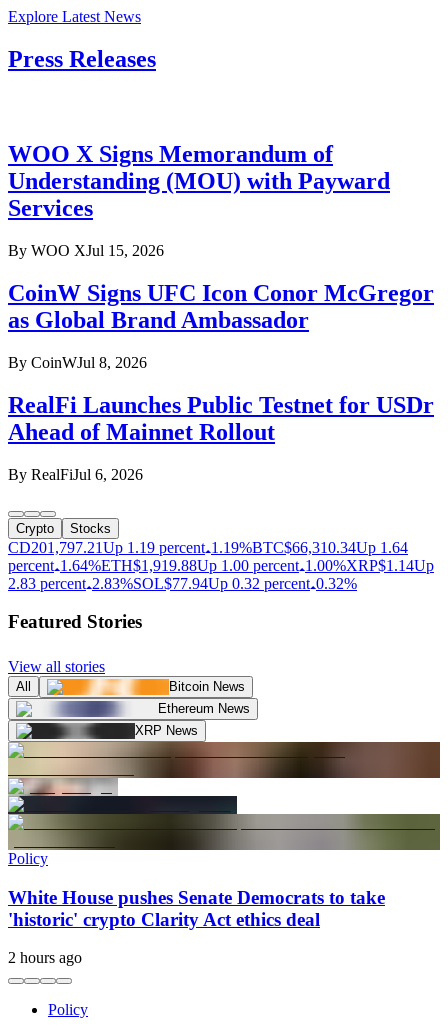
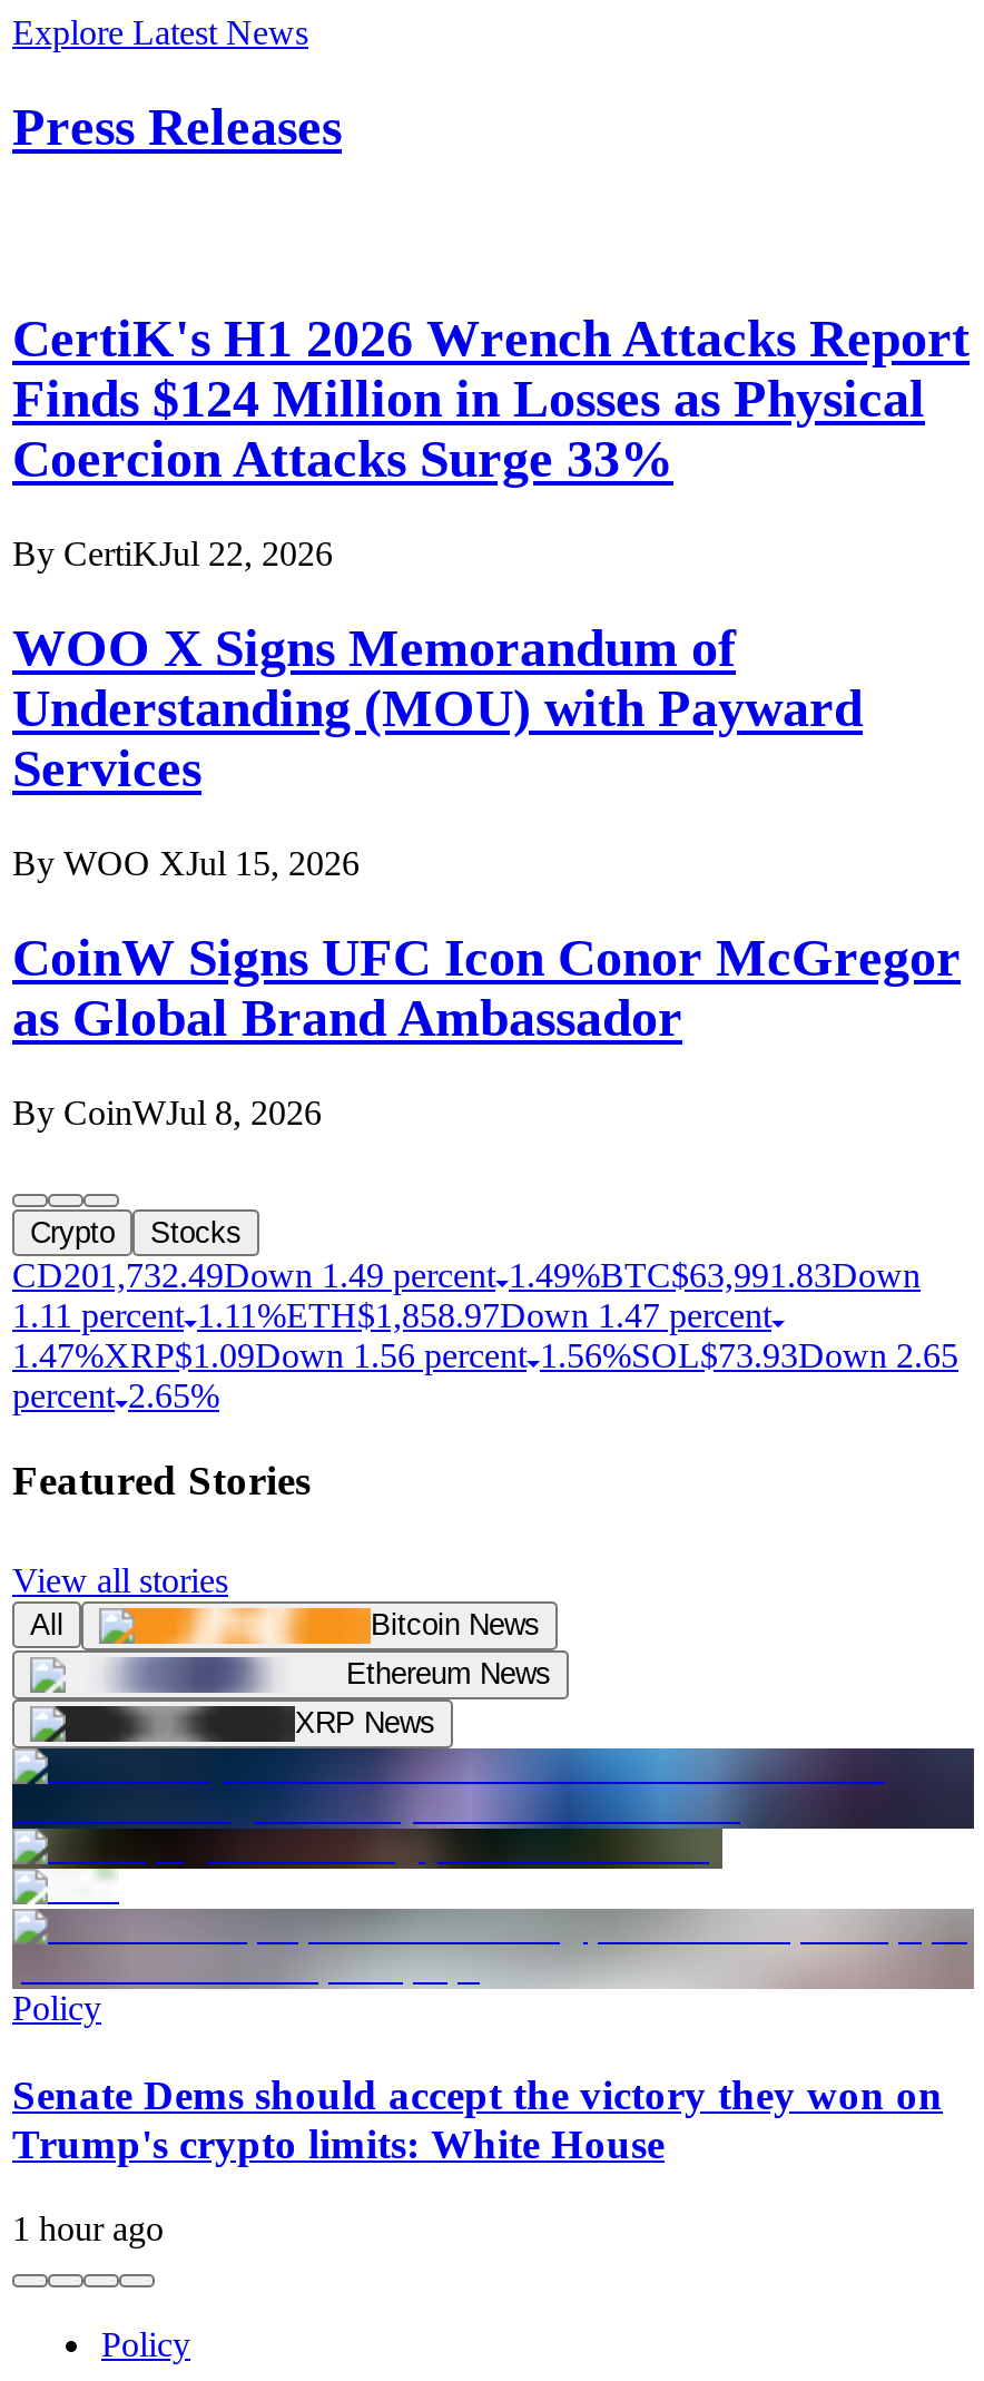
+ CertiK's H1 2026 Wrench Attacks Report
+ Finds $124 Million in Losses as Physical
+ Coercion Attacks Surge 33%
+ By CertiKJul 22, 2026

moved down: WOO X Signs Memorandum of | Understanding (MOU) with Payward | Services | By WOO XJul 15, 2026 | CoinW Signs UFC Icon Conor McGregor | as Global Brand Ambassador | By CoinWJul 8, 2026

- RealFi Launches Public Testnet for USDr
- Ahead of Mainnet Rollout
- By RealFiJul 6, 2026

- CD201,797.21Up 1.19 percent 1.19%BTC$66,310.34 Up 1.64
- percent 1.64%ETH$1,919.88 Up 1.00 percent 1.00%XRP$1.14 Up
- 2.83 percent 2.83%SOL $77.94 Up 0.32 percent 0.32%
+ CD201,732.49Down 1.49 percent 1.49%BTC$63,991.83Down
+ 1.11 percent 1.11%ETH$1,858.97Down 1.47 percent
+ 1.47%XRP$1.09Down 1.56 percent 1.56%SOL $73.93Down 2.65
+ percent 2.65%

- [image]
- White House pushes Senate Democrats to take
- 'historic' crypto Clarity Act ethics deal
+ [image]
+ Senate Dems should accept the victory they won on
+ Trump's crypto limits: White House

- 2 hours ago
+ 1 hour ago
